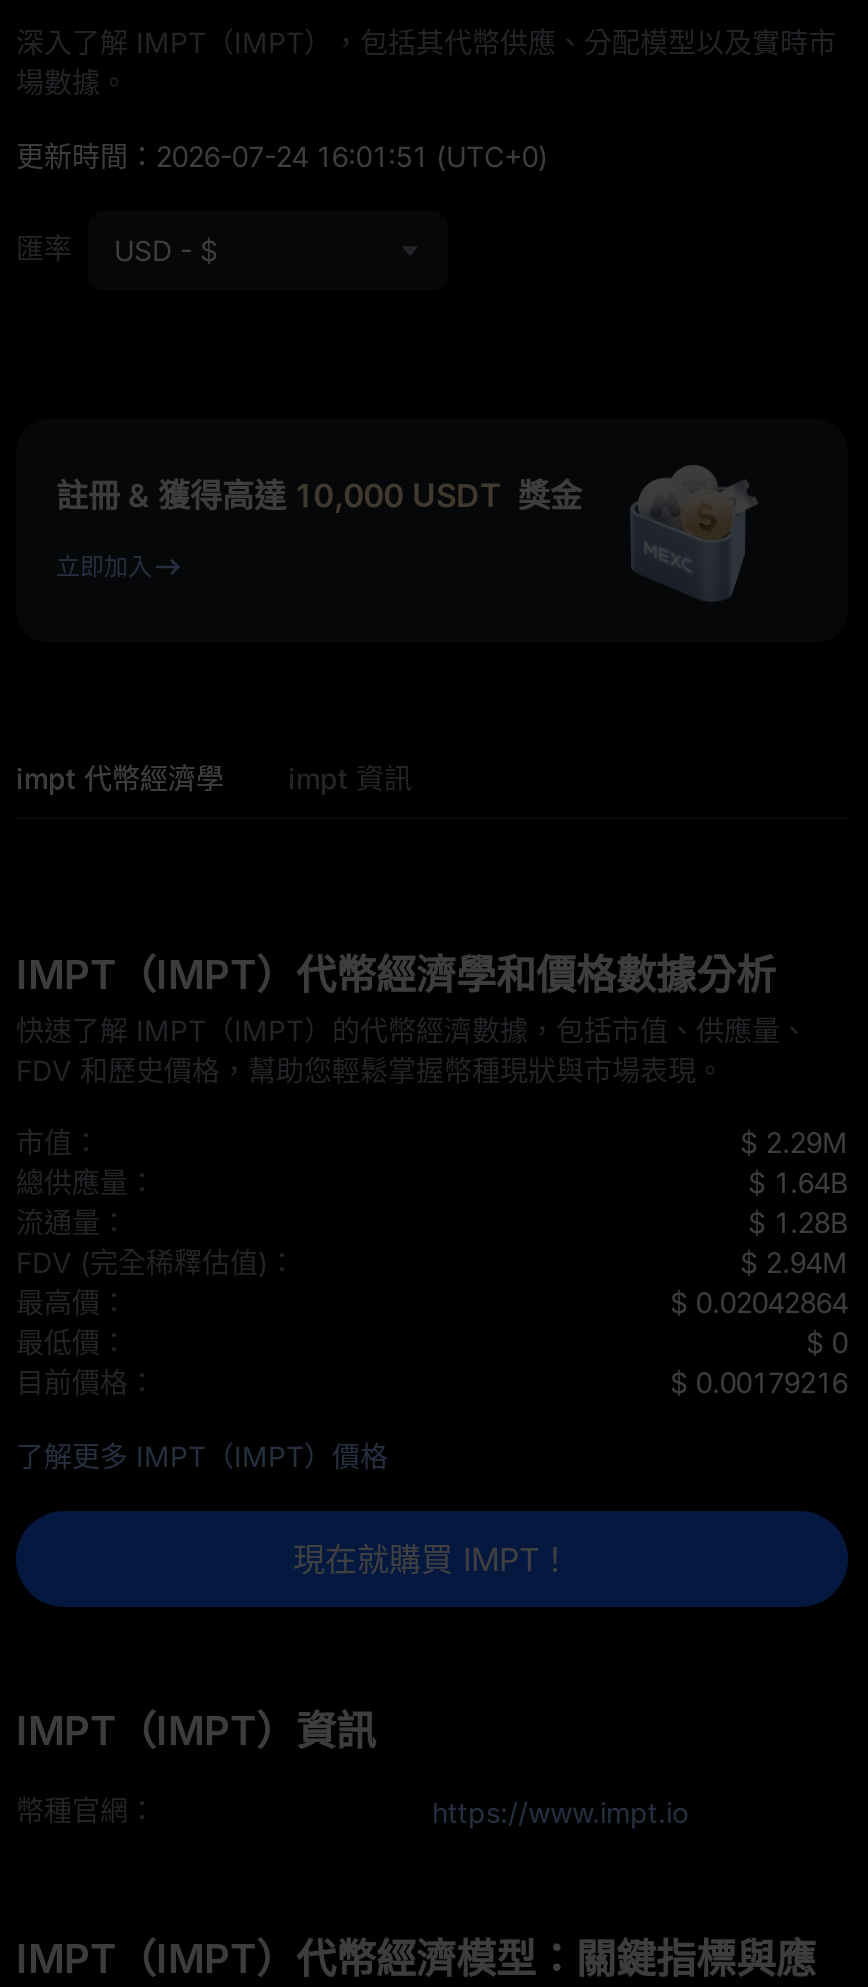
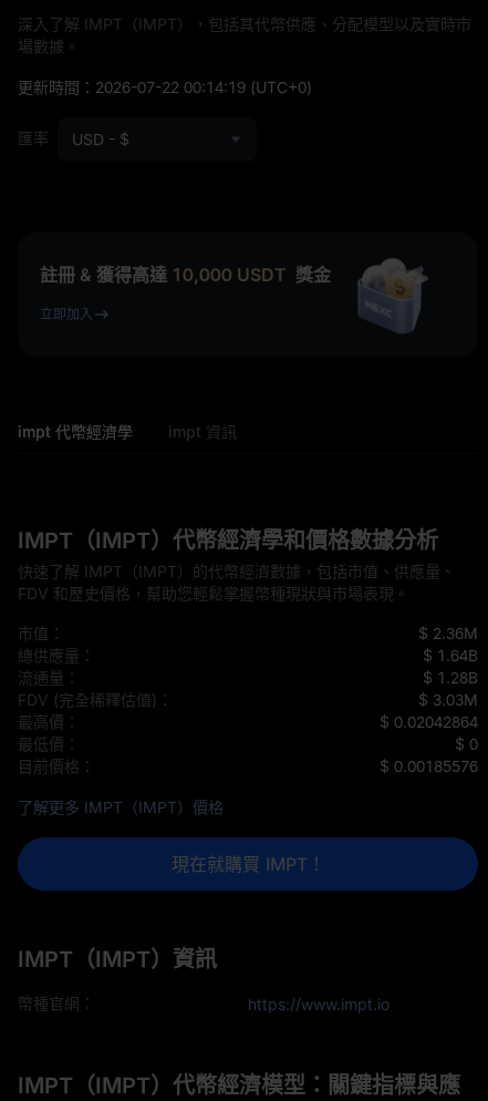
- 更新時間：2026-07-24 16:01:51 (UTC+0)
+ 更新時間：2026-07-22 00:14:19 (UTC+0)

- $ 2.29M
+ $ 2.36M

- $ 2.94M
+ $ 3.03M

- $ 0.00179216
+ $ 0.00185576
